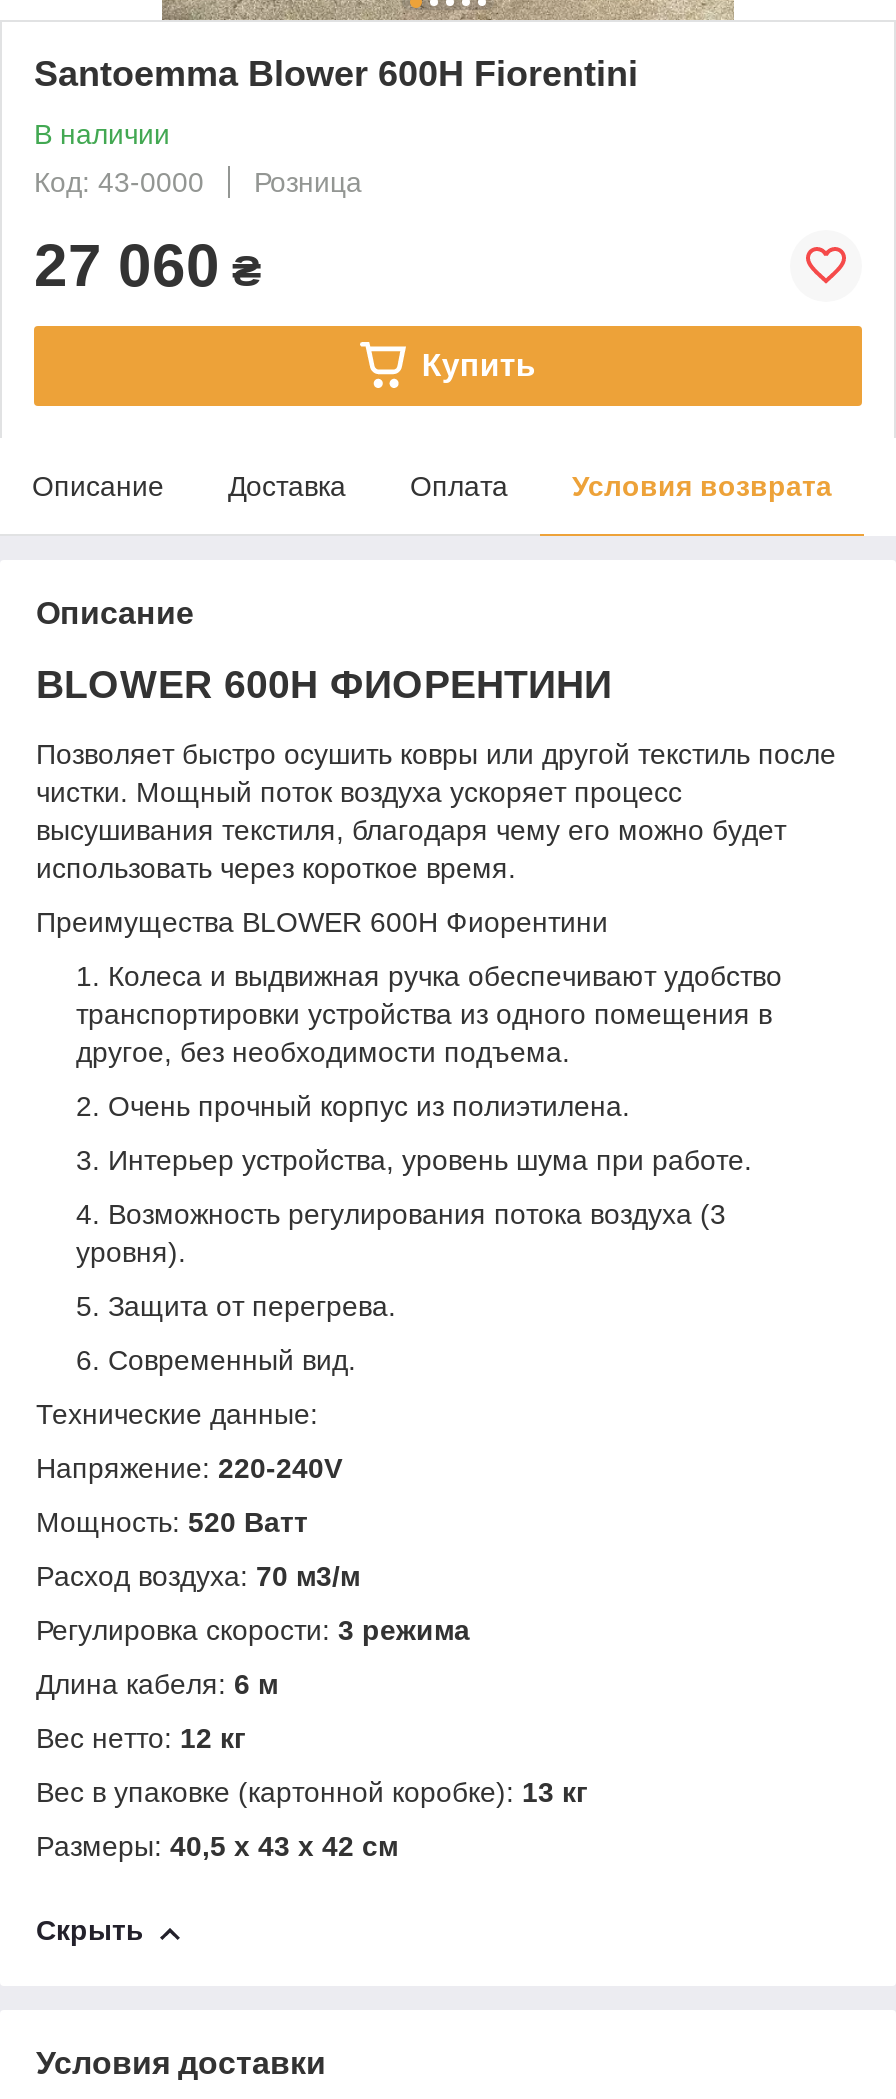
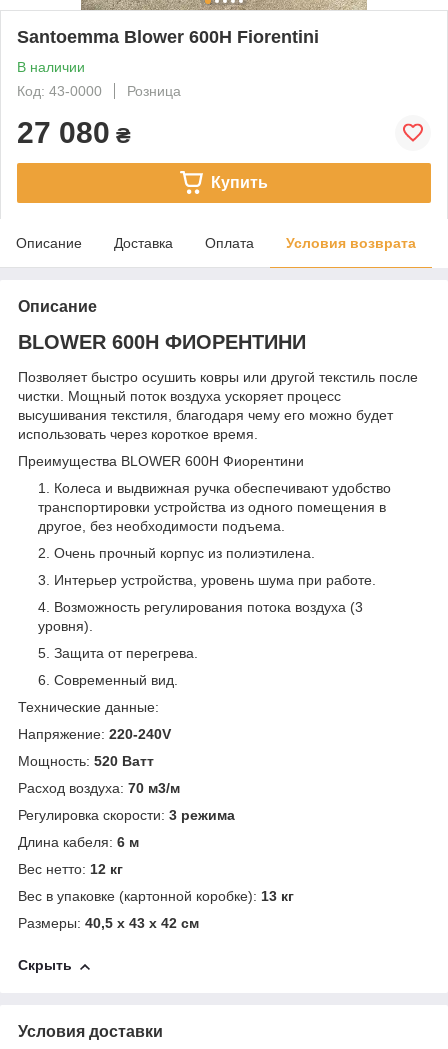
- 27 060 ₴
+ 27 080 ₴
